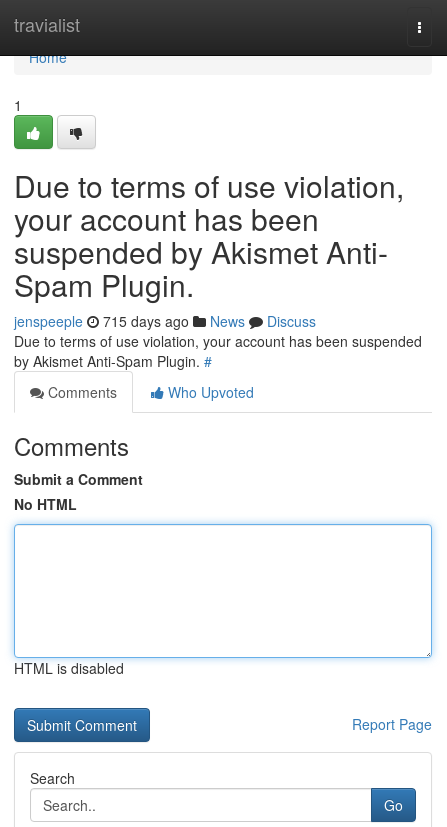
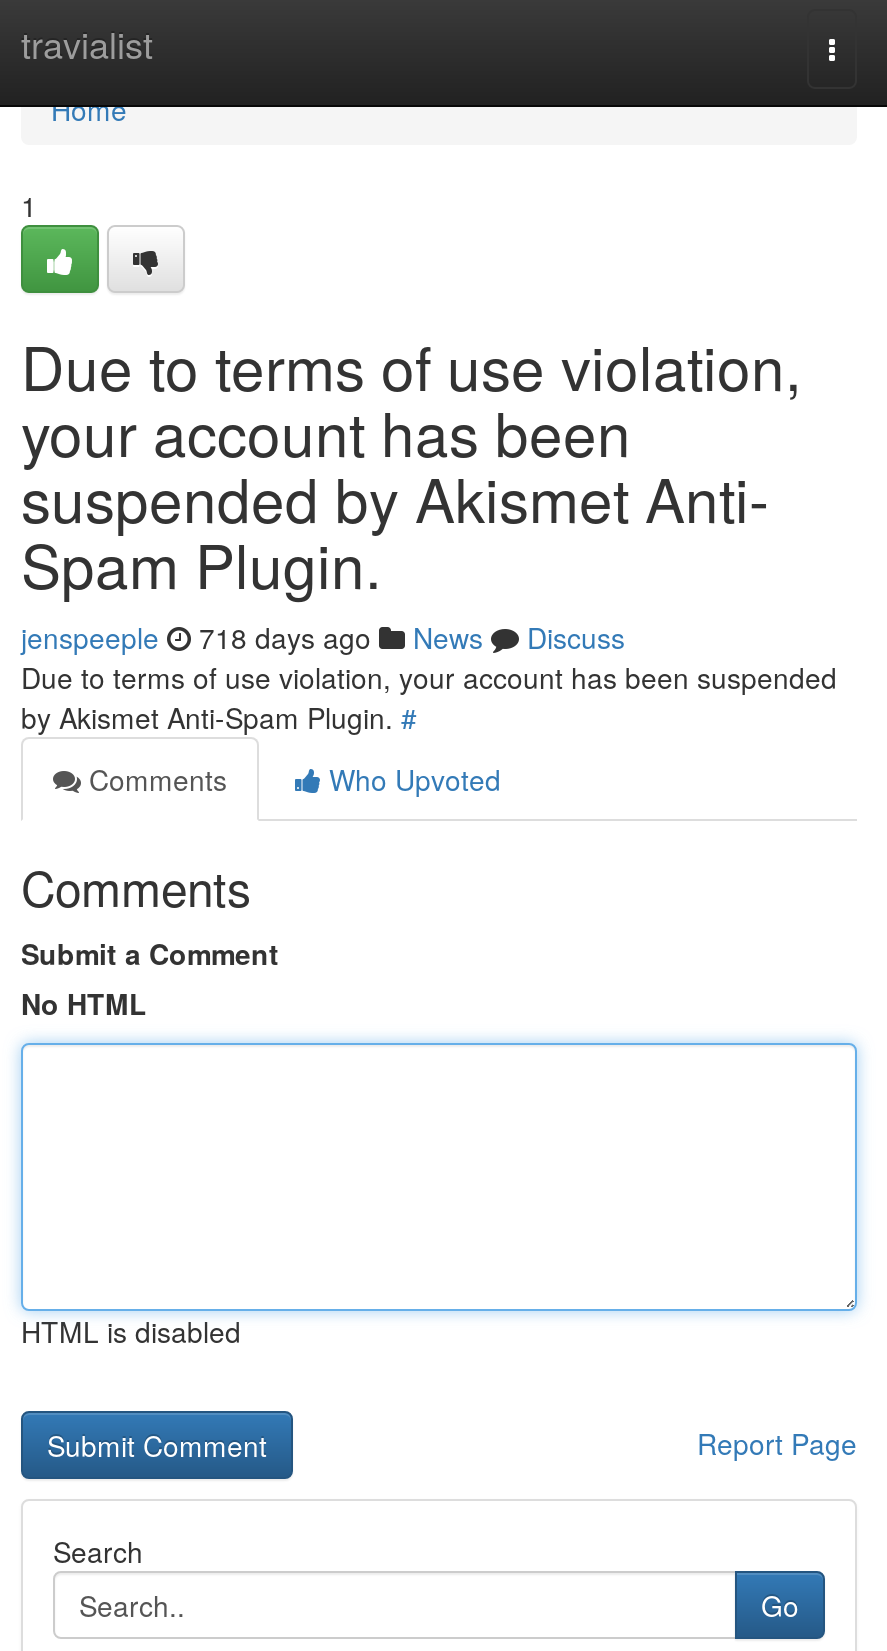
- jenspeeple 715 days ago News Discuss
+ jenspeeple 718 days ago News Discuss
